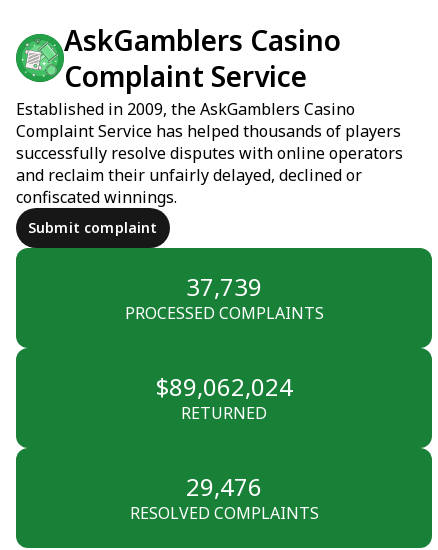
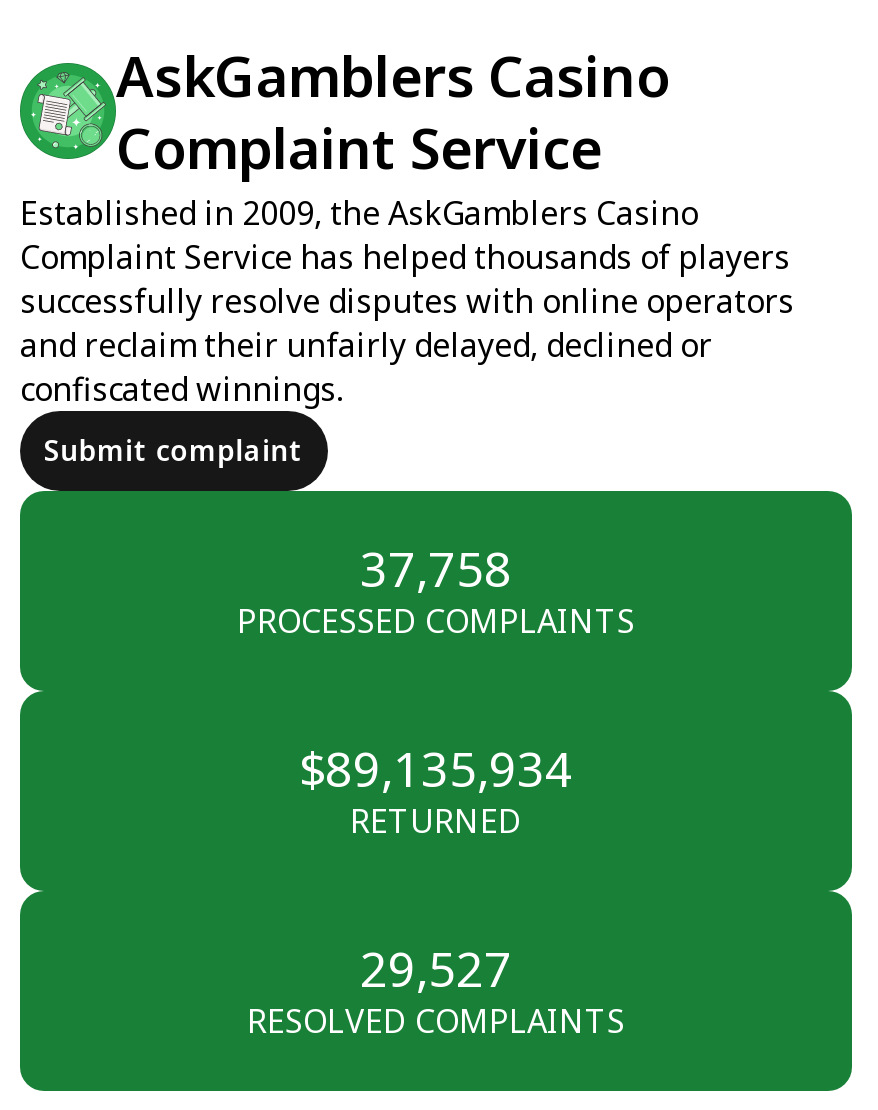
- 37,739
+ 37,758

- $89,062,024
+ $89,135,934

- 29,476
+ 29,527
